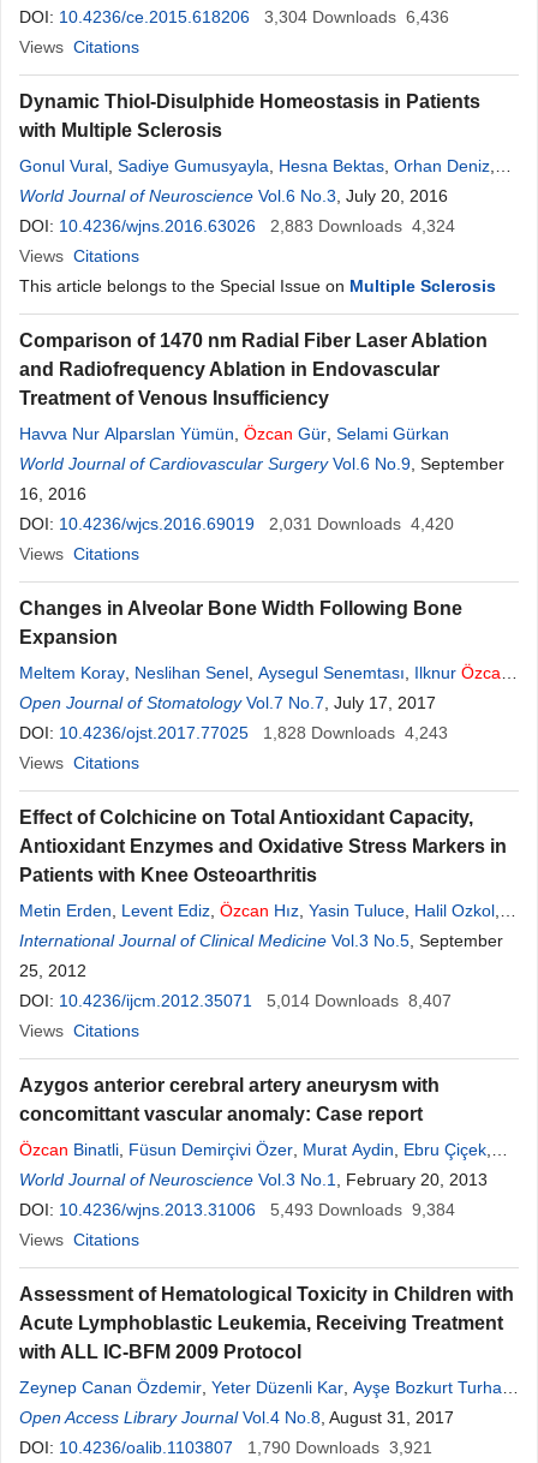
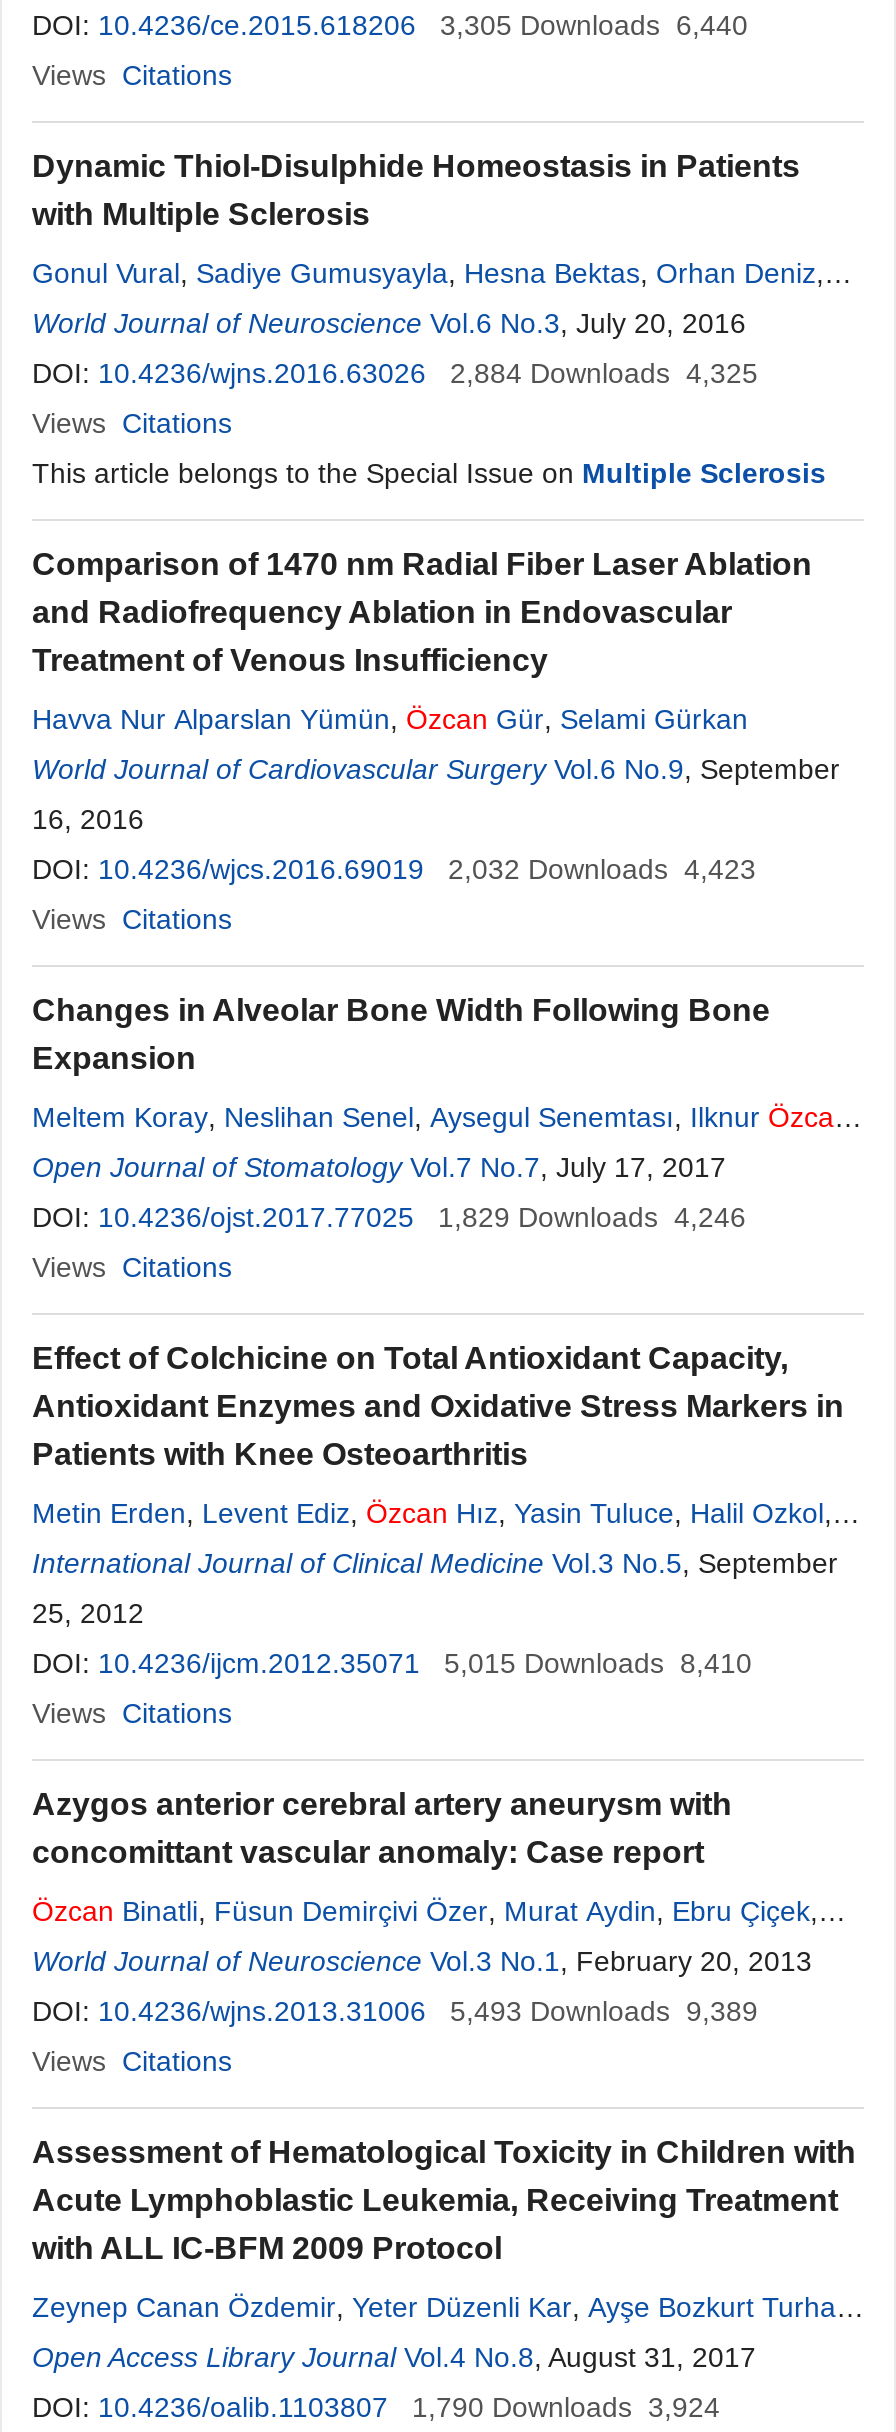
- DOI: 10.4236/ce.2015.618206 3,304 Downloads 6,436
+ DOI: 10.4236/ce.2015.618206 3,305 Downloads 6,440

- DOI: 10.4236/wjns.2016.63026 2,883 Downloads 4,324
+ DOI: 10.4236/wjns.2016.63026 2,884 Downloads 4,325

- DOI: 10.4236/wjcs.2016.69019 2,031 Downloads 4,420
+ DOI: 10.4236/wjcs.2016.69019 2,032 Downloads 4,423

- DOI: 10.4236/ojst.2017.77025 1,828 Downloads 4,243
+ DOI: 10.4236/ojst.2017.77025 1,829 Downloads 4,246

- DOI: 10.4236/ijcm.2012.35071 5,014 Downloads 8,407
+ DOI: 10.4236/ijcm.2012.35071 5,015 Downloads 8,410

- DOI: 10.4236/wjns.2013.31006 5,493 Downloads 9,384
+ DOI: 10.4236/wjns.2013.31006 5,493 Downloads 9,389

- DOI: 10.4236/oalib.1103807 1,790 Downloads 3,921
+ DOI: 10.4236/oalib.1103807 1,790 Downloads 3,924
